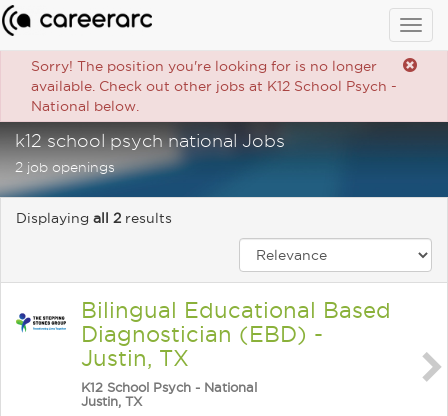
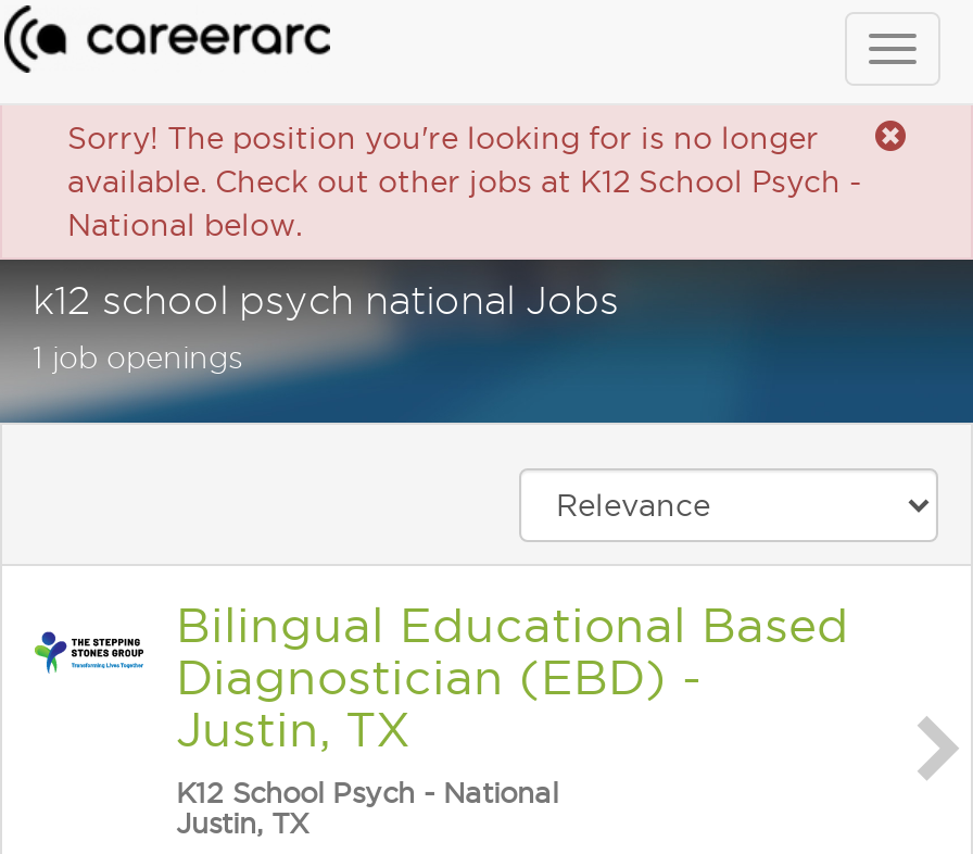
- 2 job openings
- Displaying all 2 results
+ 1 job openings
